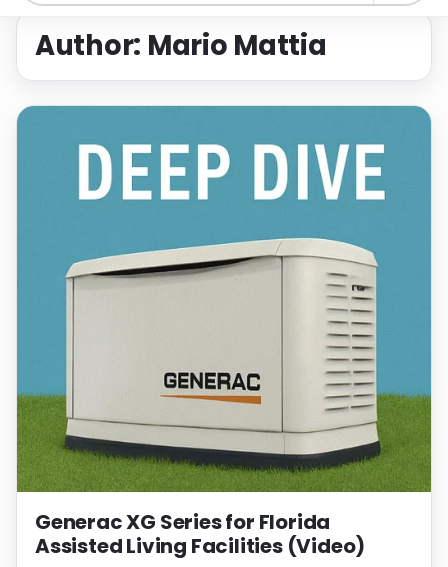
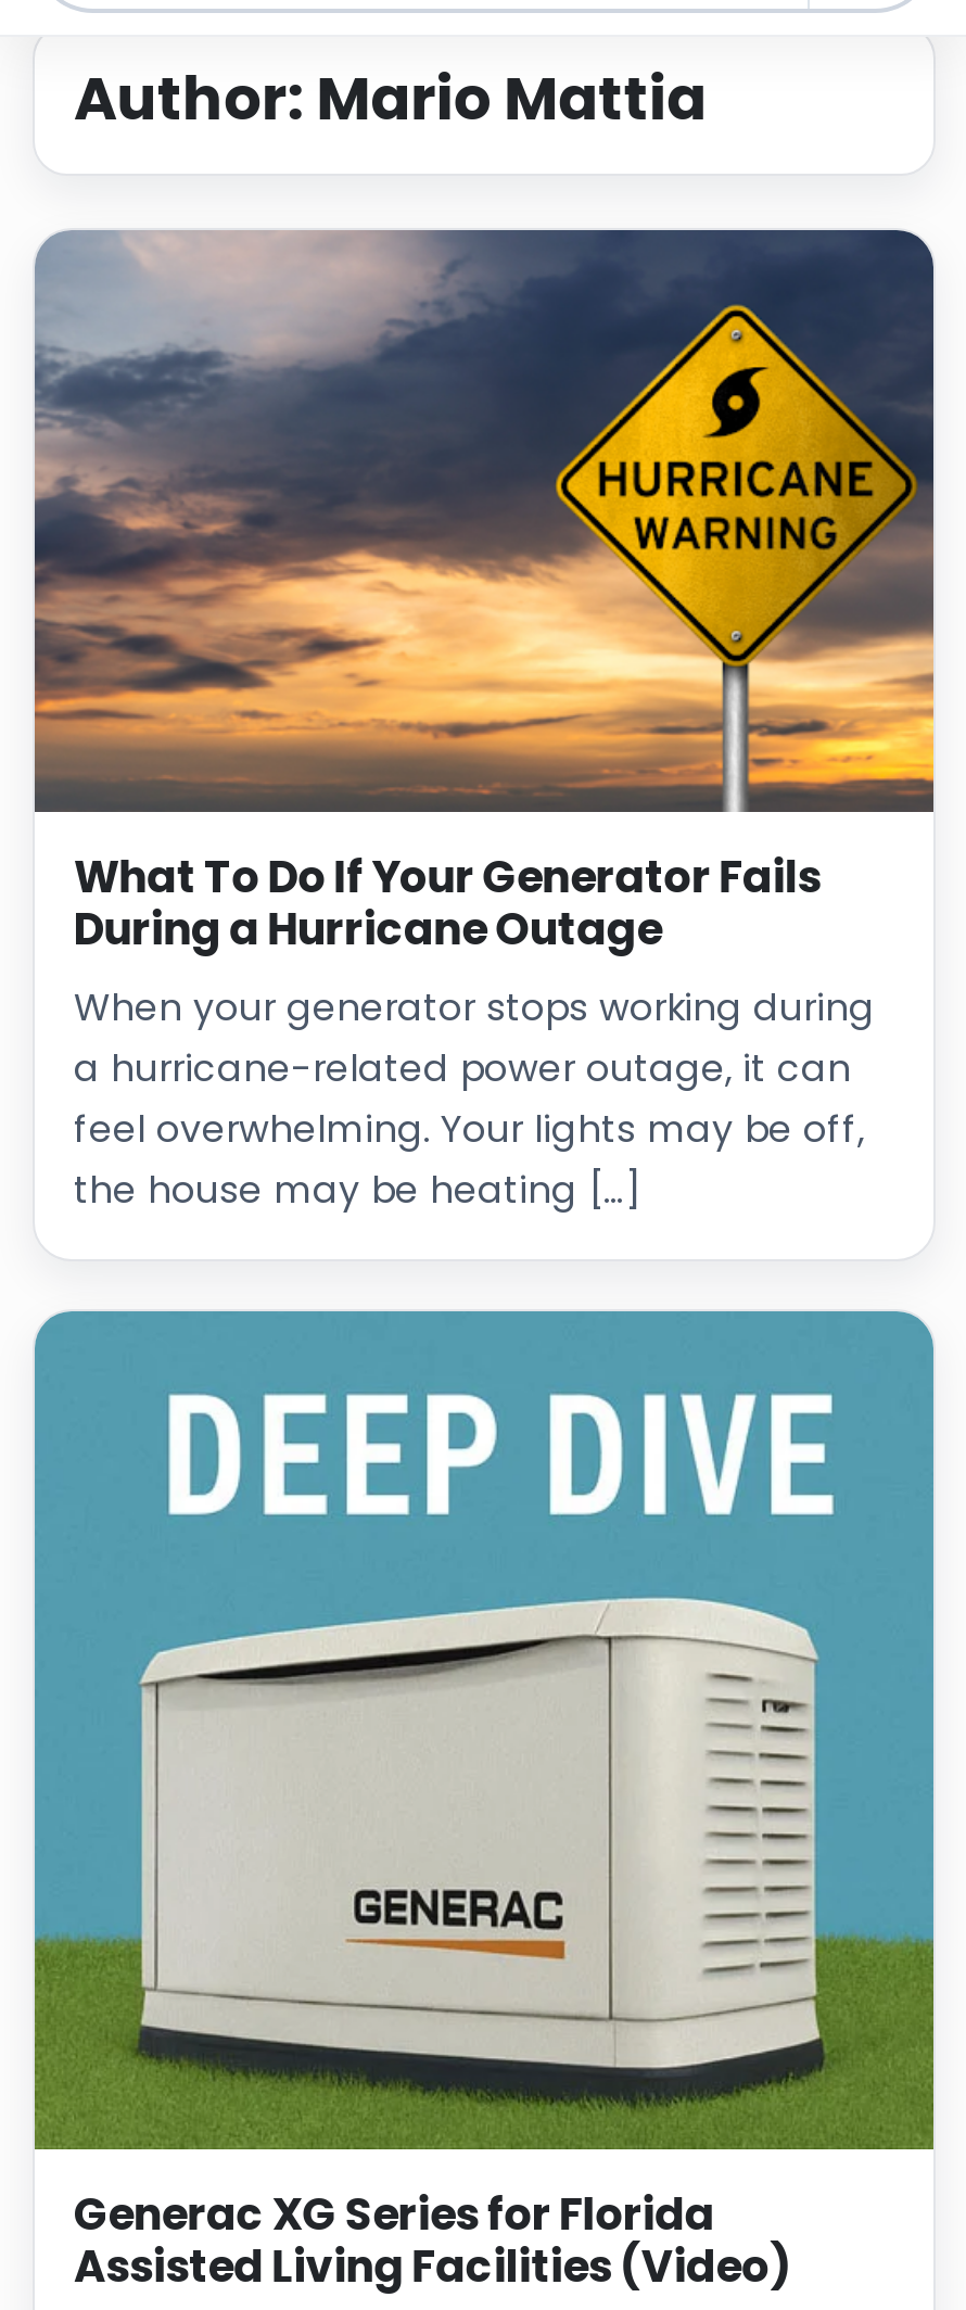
+ [image]
+ What To Do If Your Generator Fails
+ During a Hurricane Outage
+ When your generator stops working during
+ a hurricane-related power outage, it can
+ feel overwhelming. Your lights may be off,
+ the house may be heating […]
